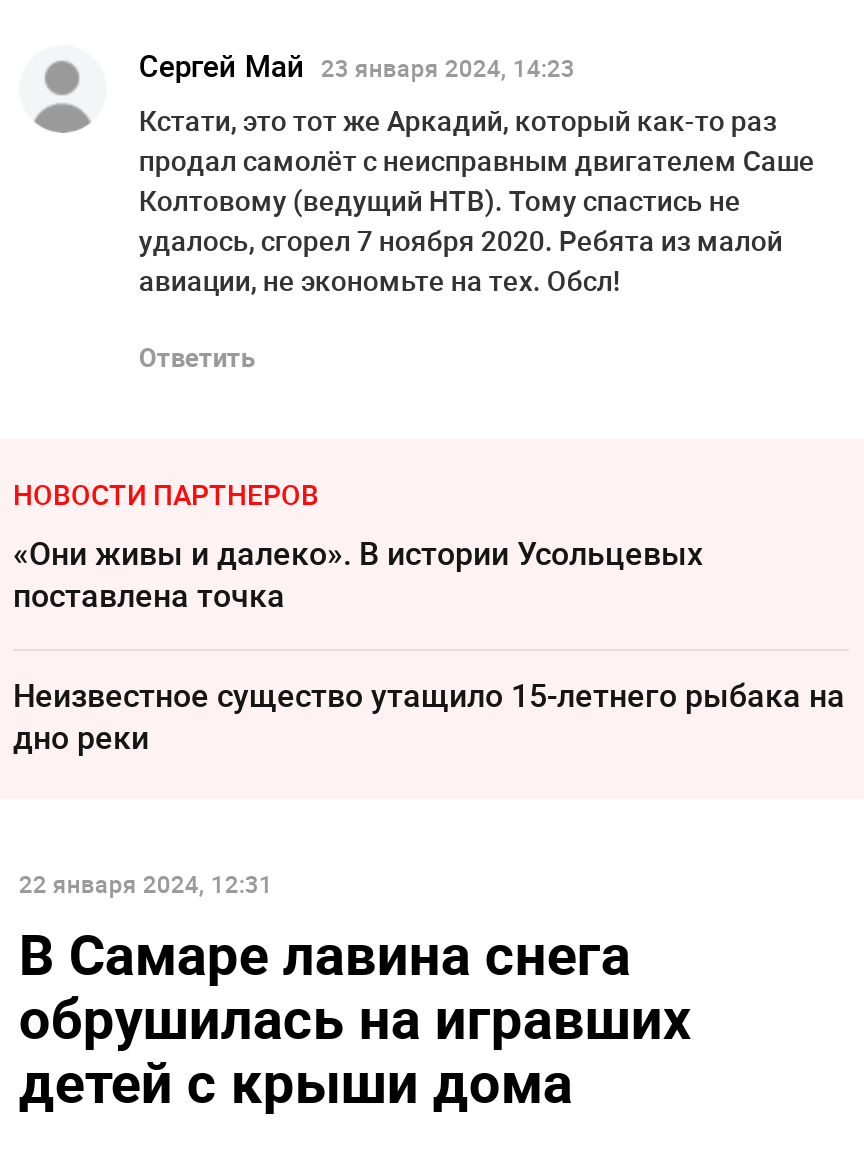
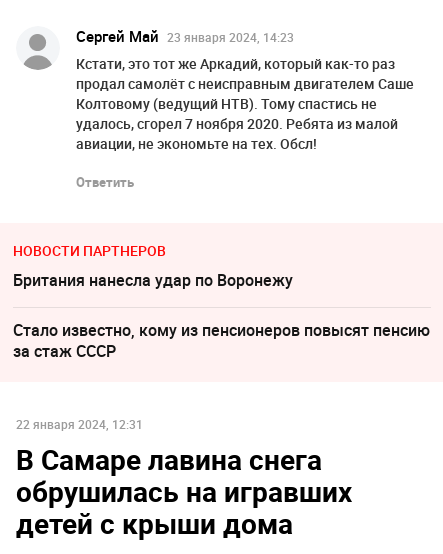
- «Они живы и далеко». В истории Усольцевых
- поставлена точка
+ Британия нанесла удар по Воронежу

- Неизвестное существо утащило 15-летнего рыбака на
- дно реки
+ Стало известно, кому из пенсионеров повысят пенсию
+ за стаж СССР
